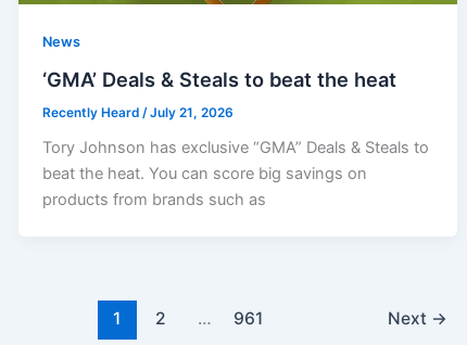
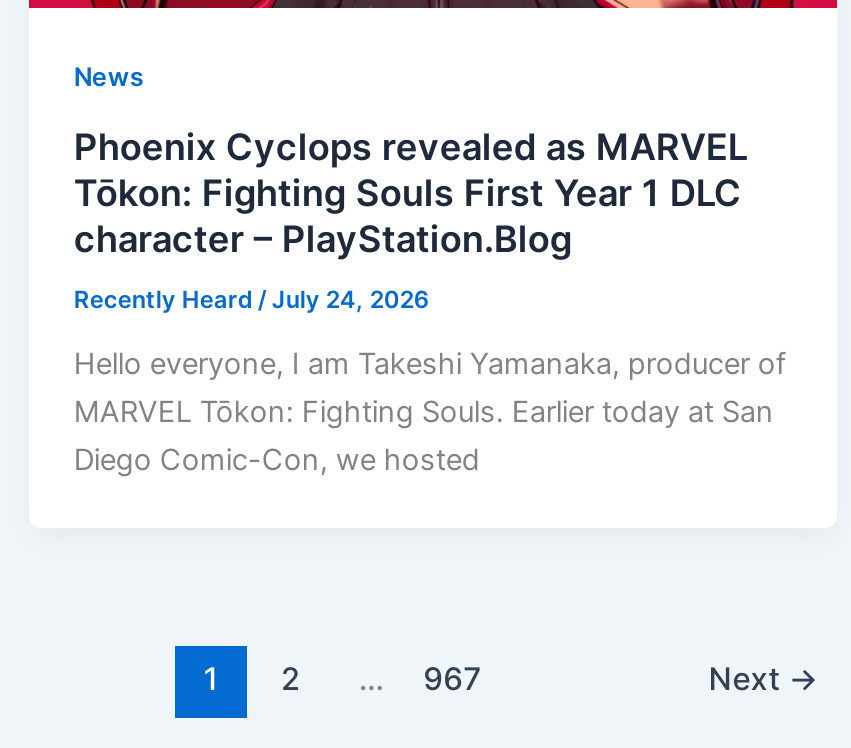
- ‘GMA’ Deals & Steals to beat the heat
+ Phoenix Cyclops revealed as MARVEL
+ Tōkon: Fighting Souls First Year 1 DLC
+ character – PlayStation.Blog

- Recently Heard / July 21, 2026
+ Recently Heard / July 24, 2026

- Tory Johnson has exclusive “GMA” Deals & Steals to
- beat the heat. You can score big savings on
- products from brands such as
+ Hello everyone, I am Takeshi Yamanaka, producer of
+ MARVEL Tōkon: Fighting Souls. Earlier today at San
+ Diego Comic-Con, we hosted

- 961
+ 967
